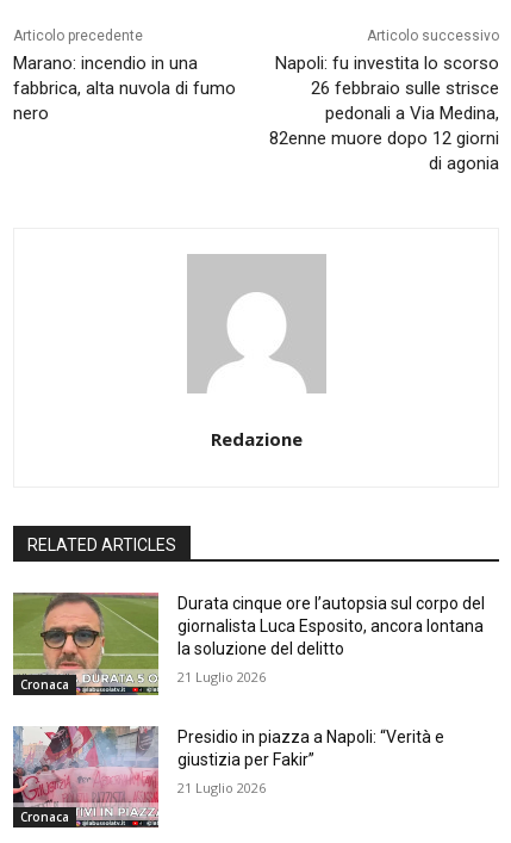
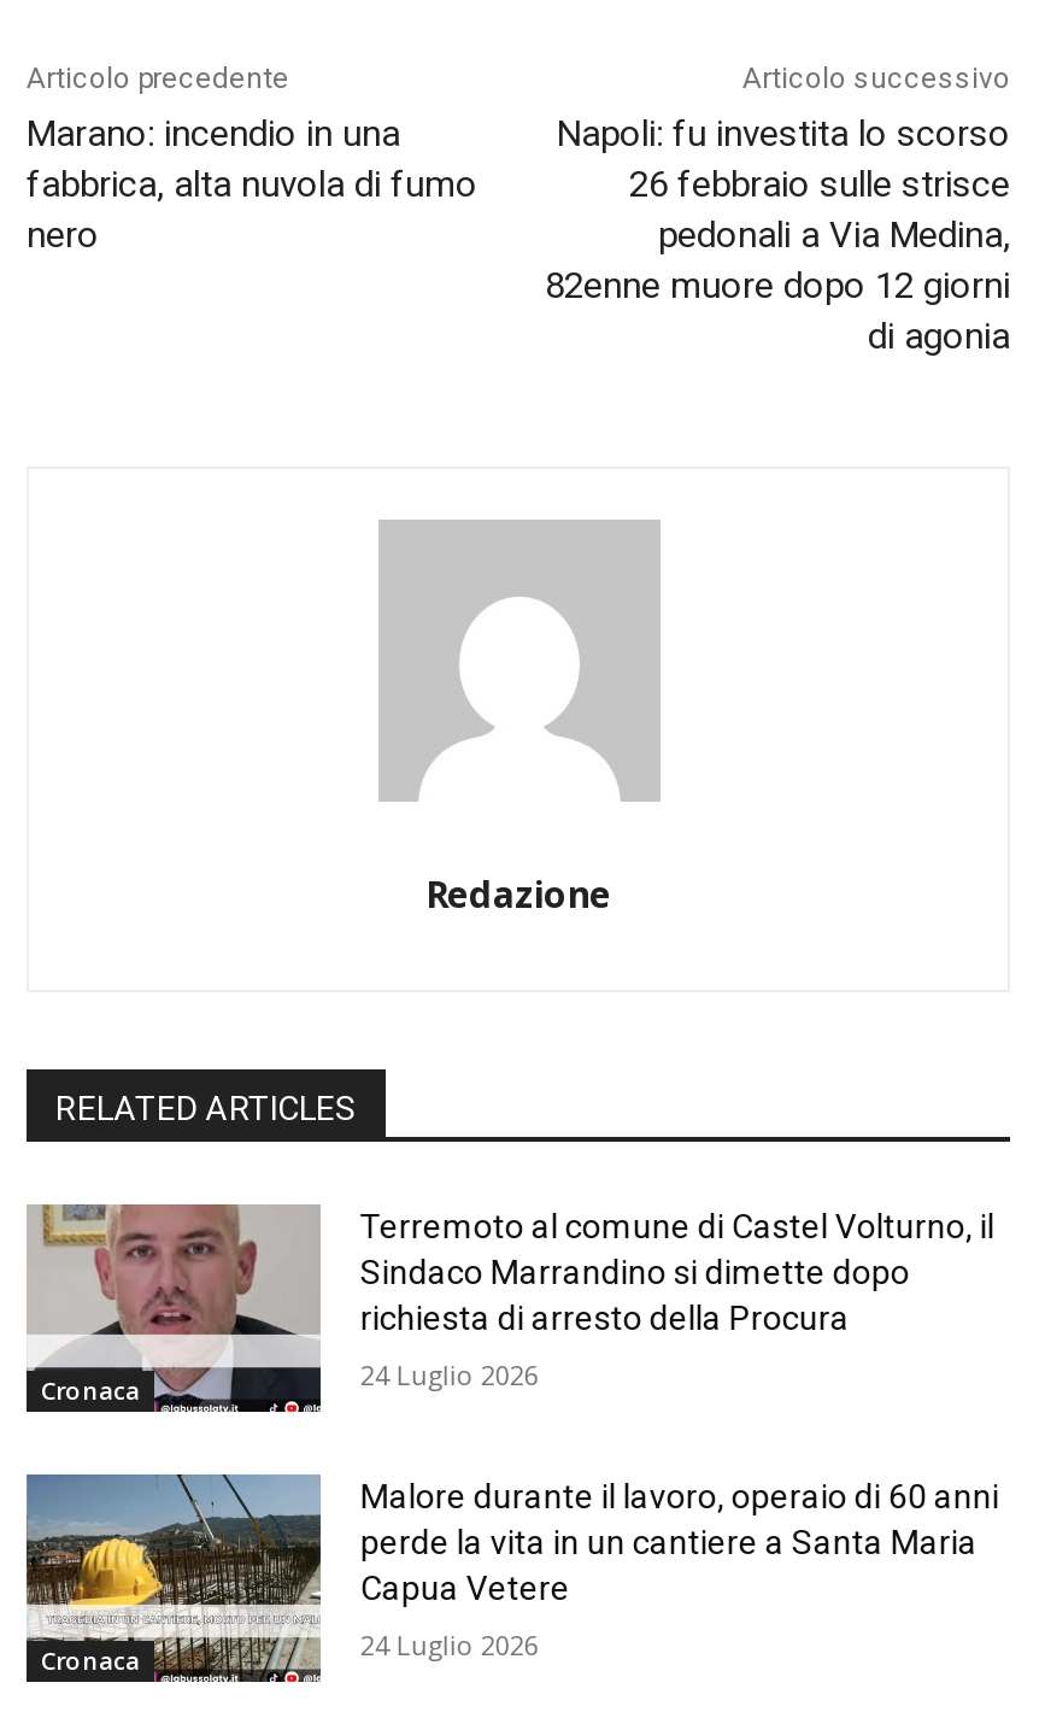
- [image]
- Durata cinque ore l’autopsia sul corpo del
- giornalista Luca Esposito, ancora lontana
- la soluzione del delitto
+ [image]
+ Terremoto al comune di Castel Volturno, il
+ Sindaco Marrandino si dimette dopo
+ richiesta di arresto della Procura

- 21 Luglio 2026
+ 24 Luglio 2026

- [image]
- Presidio in piazza a Napoli: “Verità e
- giustizia per Fakir”
+ [image]
+ Malore durante il lavoro, operaio di 60 anni
+ perde la vita in un cantiere a Santa Maria
+ Capua Vetere

- 21 Luglio 2026
+ 24 Luglio 2026
